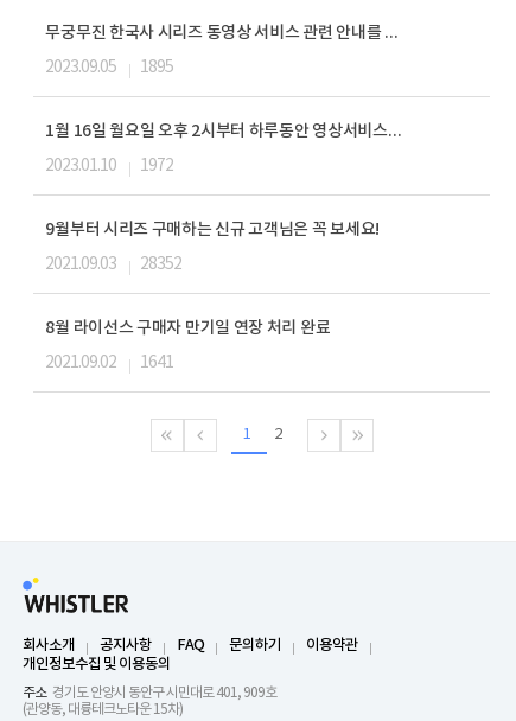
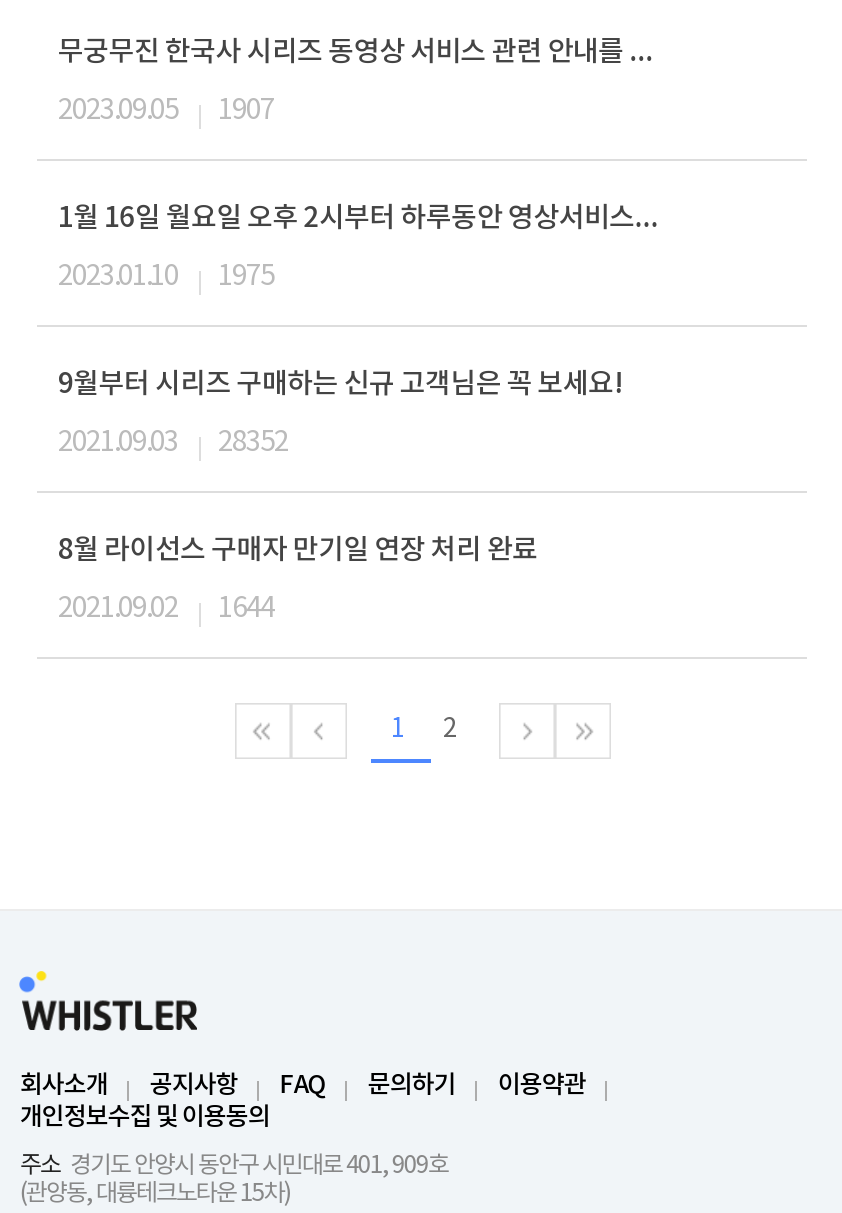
- 2023.09.05 1895
+ 2023.09.05 1907

- 2023.01.10 1972
+ 2023.01.10 1975

- 2021.09.02 1641
+ 2021.09.02 1644
